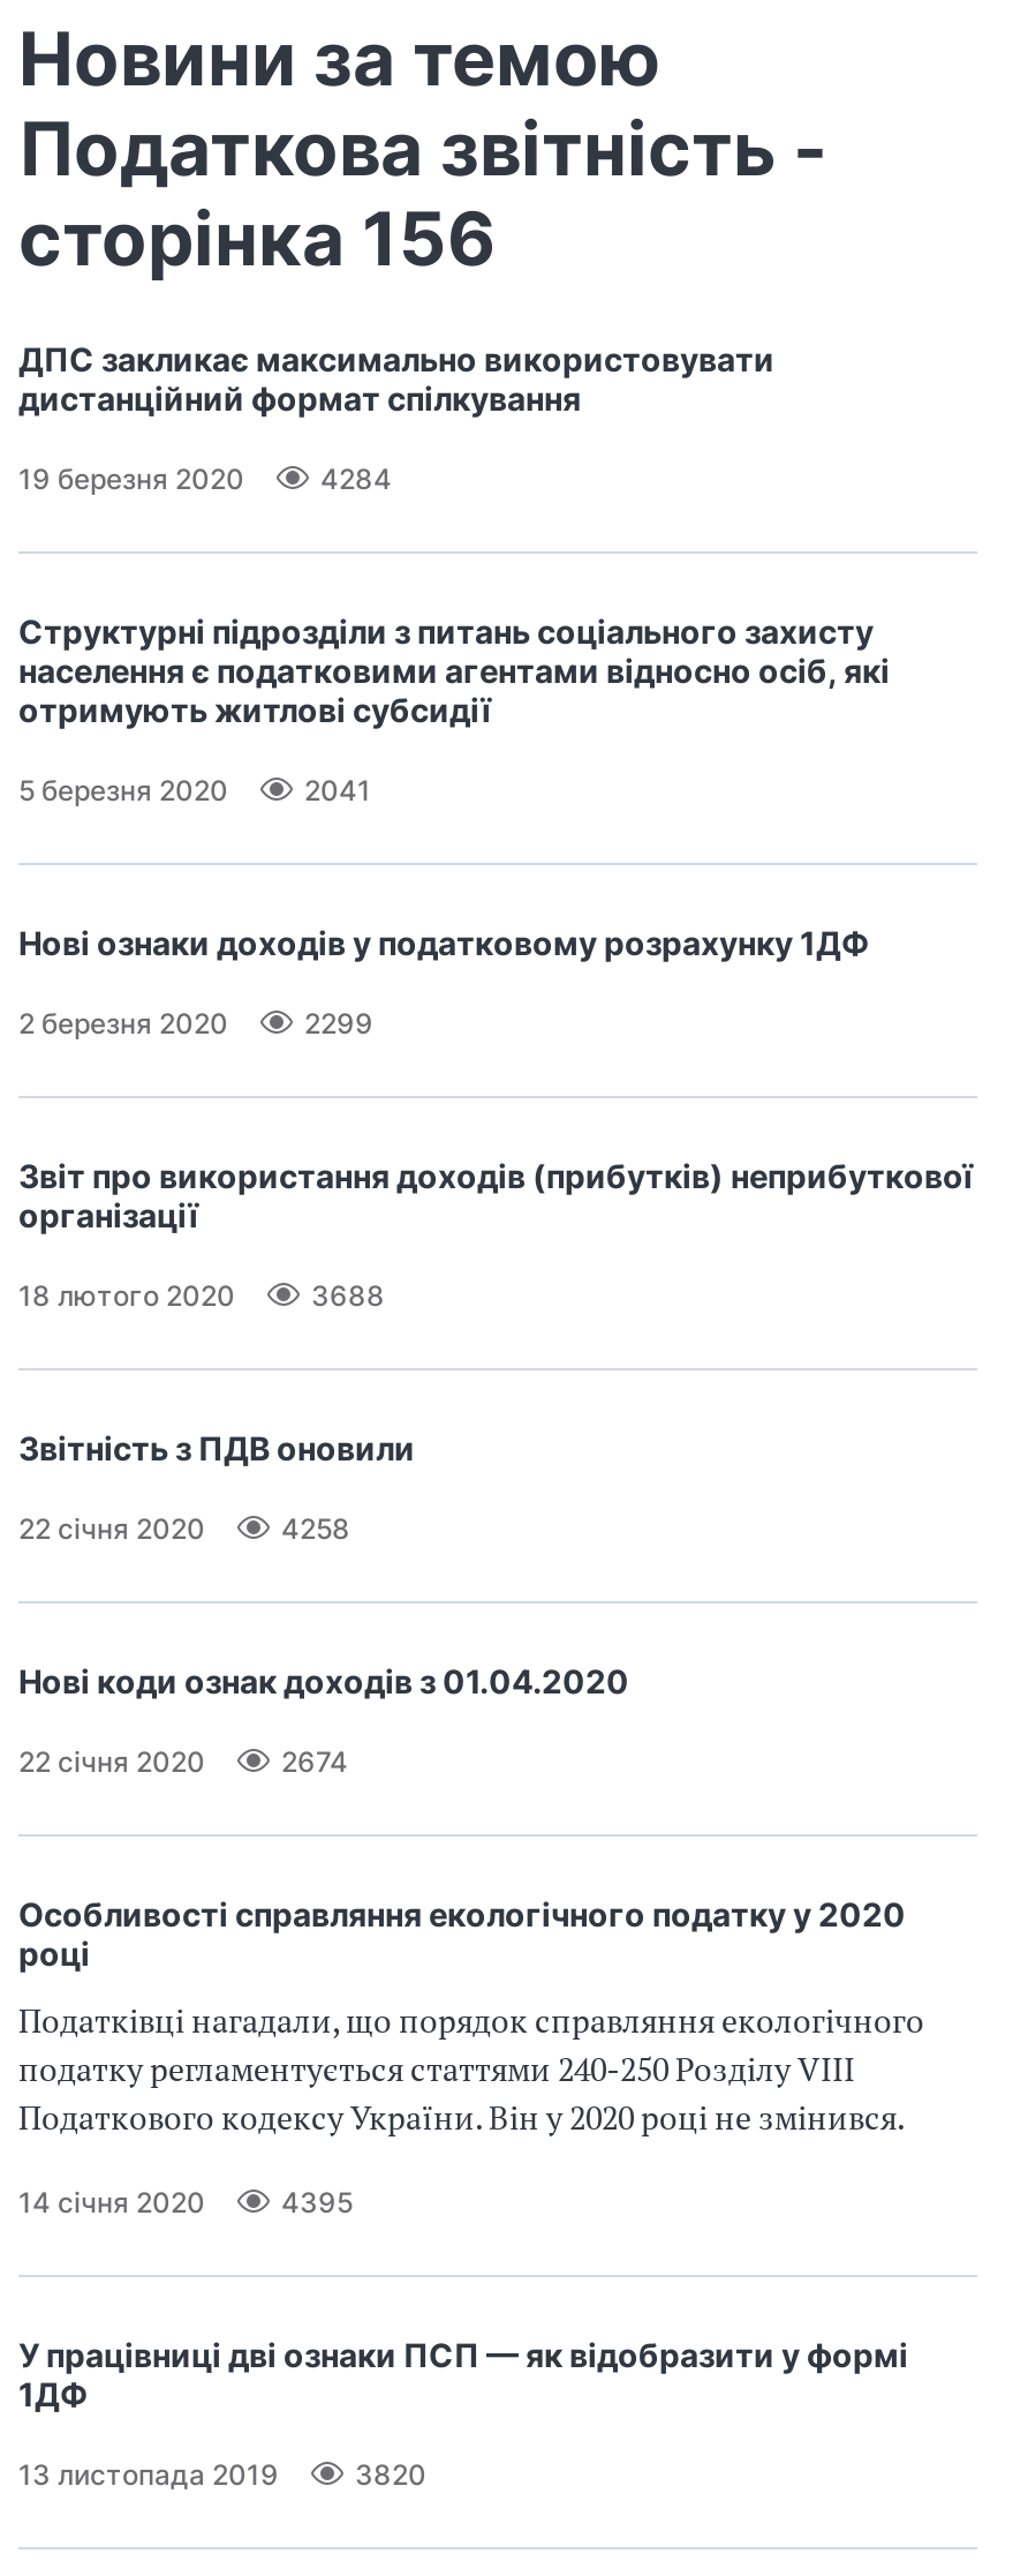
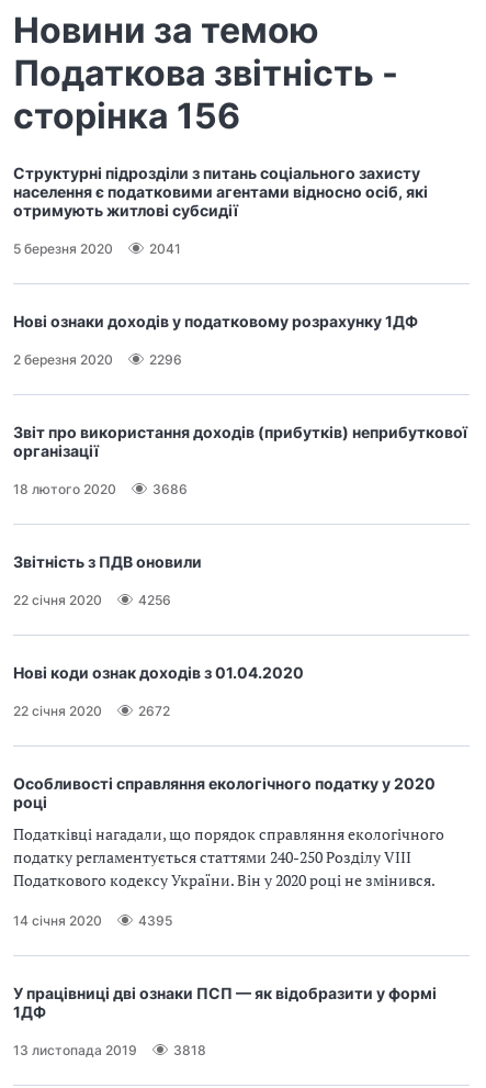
- ДПС закликає максимально використовувати
- дистанційний формат спілкування
- 19 березня 2020
- 4284

- 2299
+ 2296

- 3688
+ 3686

- 4258
+ 4256

- 2674
+ 2672

- 3820
+ 3818
